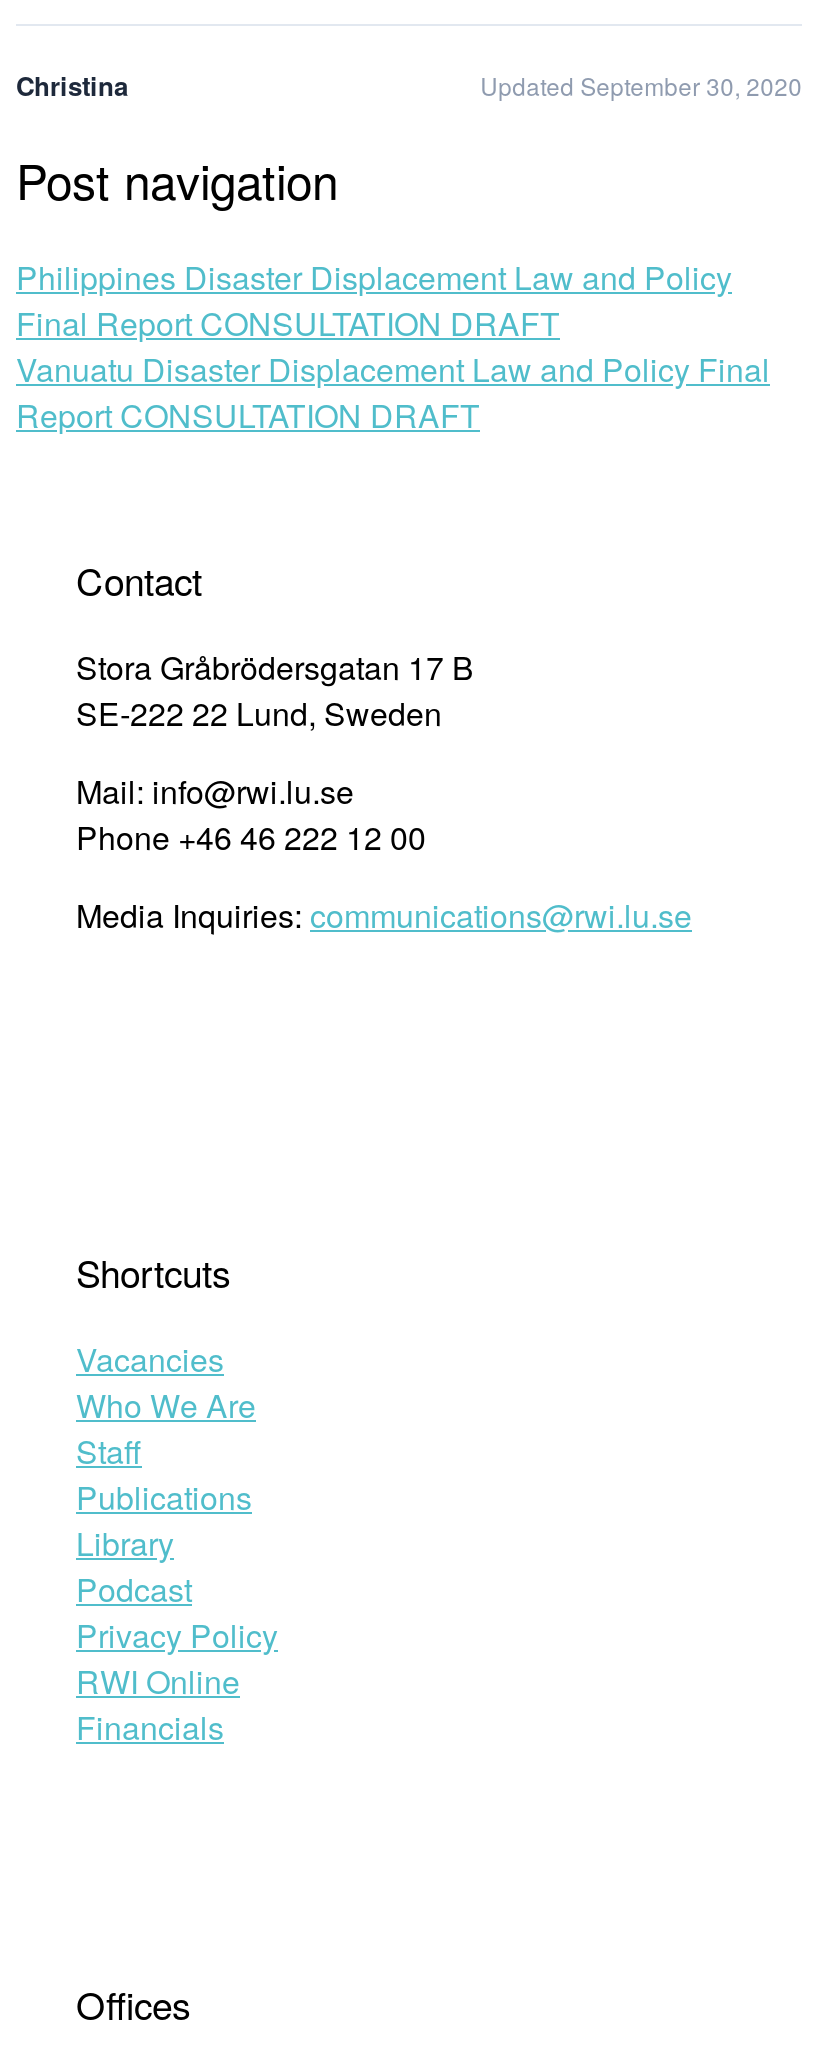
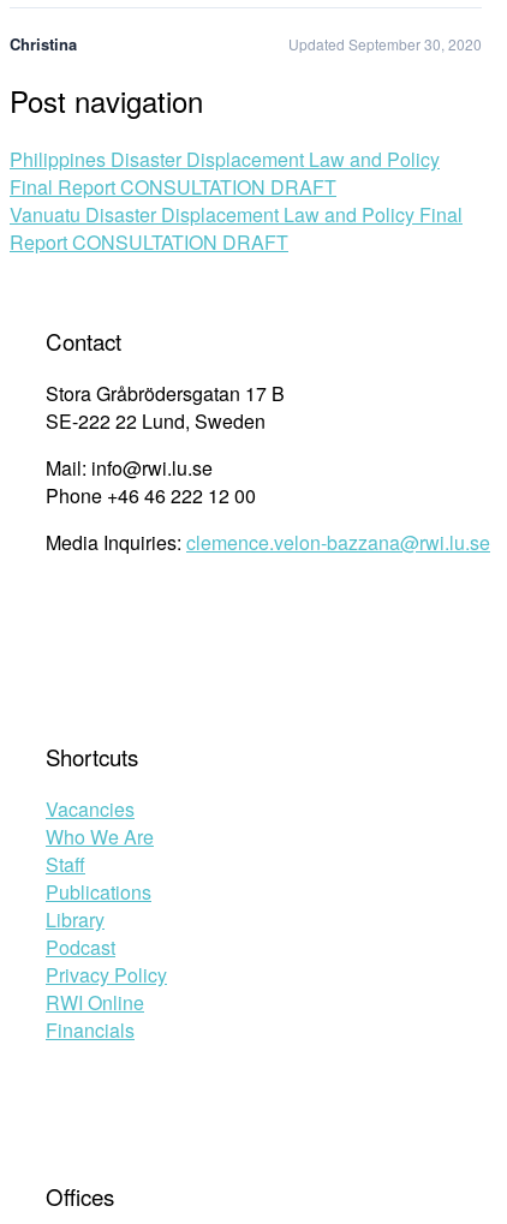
- Media Inquiries: communications@rwi.lu.se
+ Media Inquiries: clemence.velon-bazzana@rwi.lu.se
